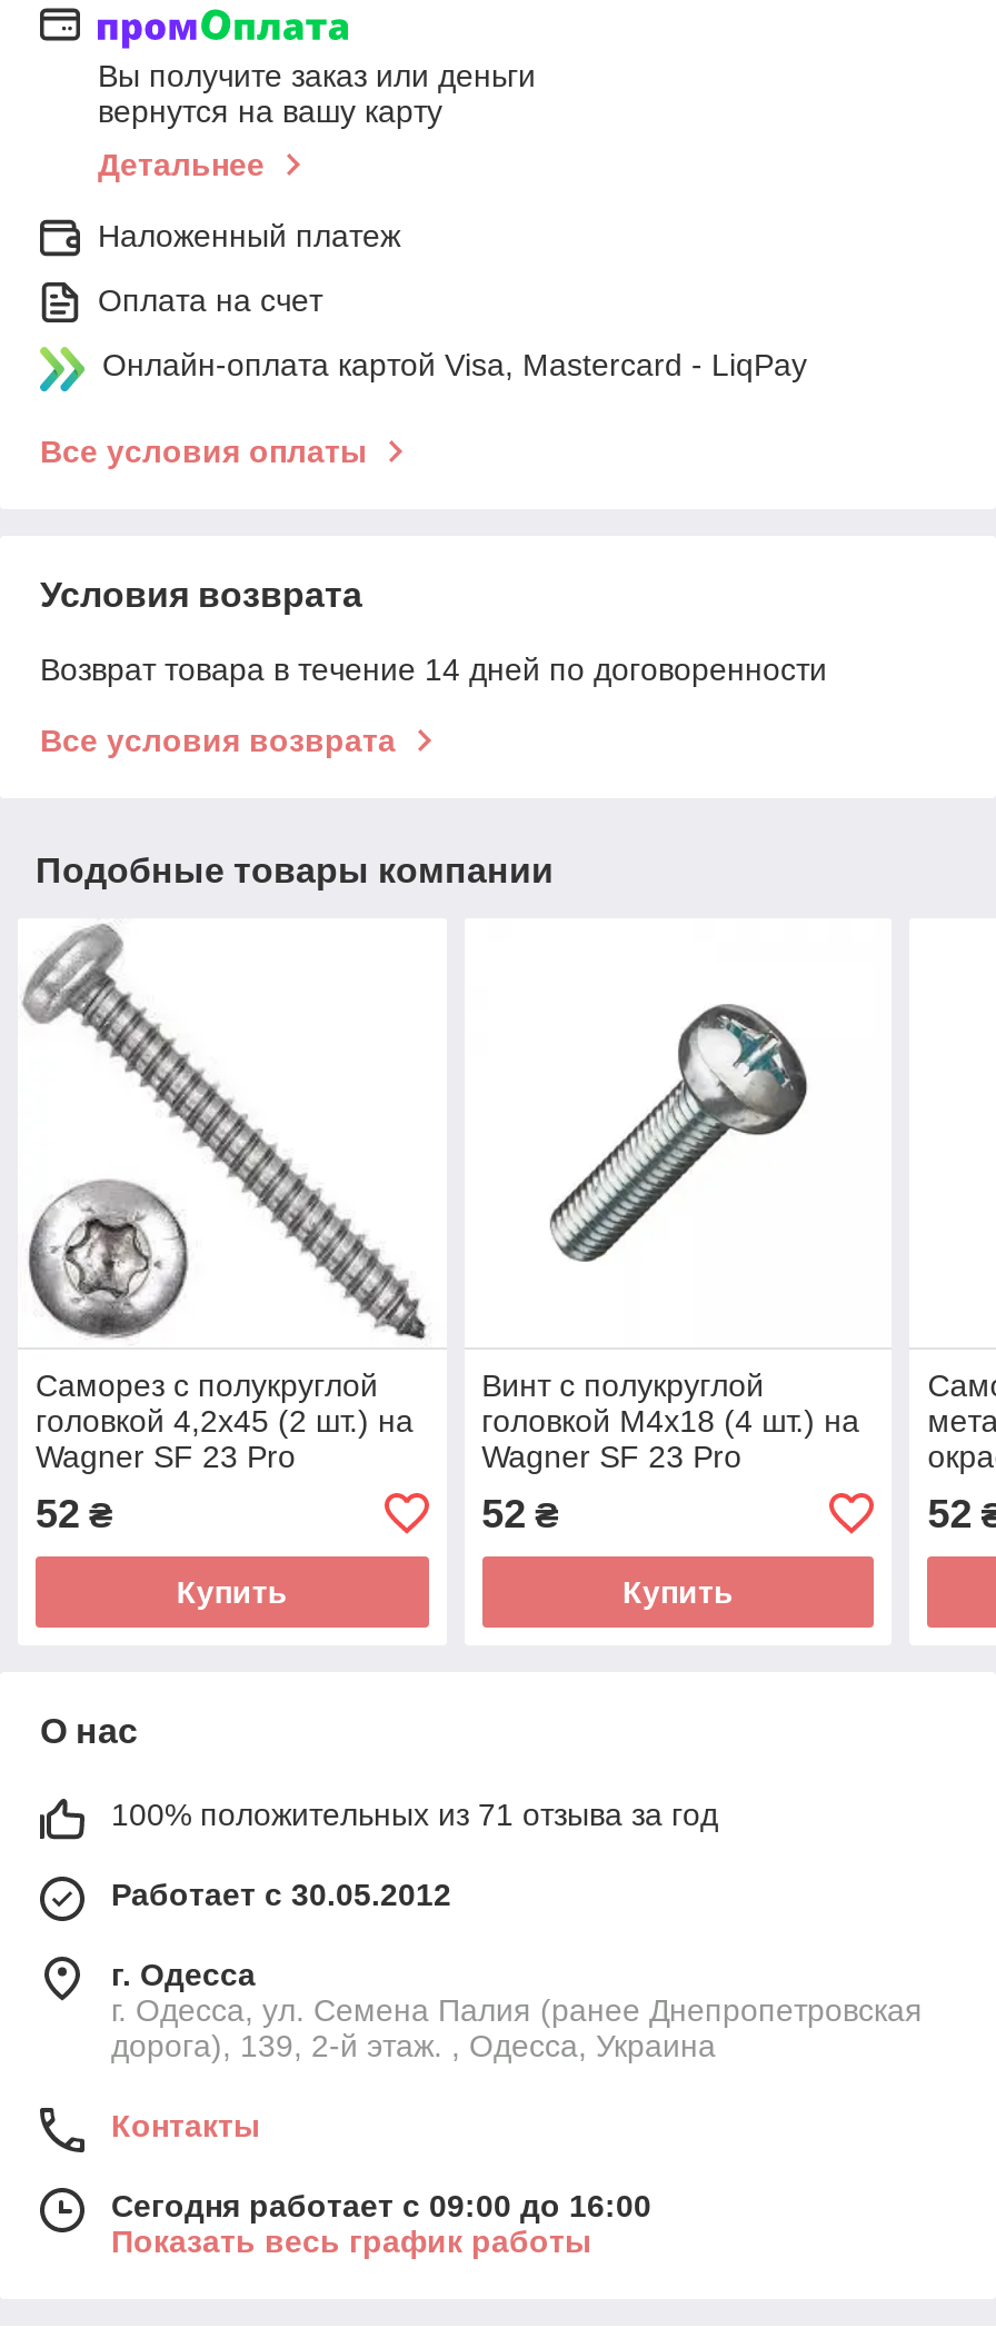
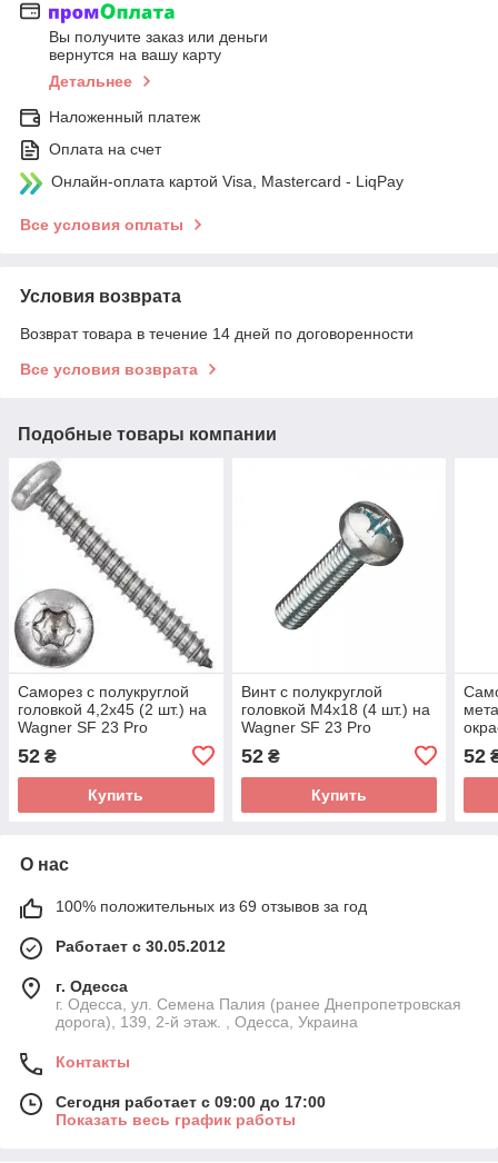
- 100% положительных из 71 отзыва за год
+ 100% положительных из 69 отзывов за год

- Сегодня работает с 09:00 до 16:00
+ Сегодня работает с 09:00 до 17:00
